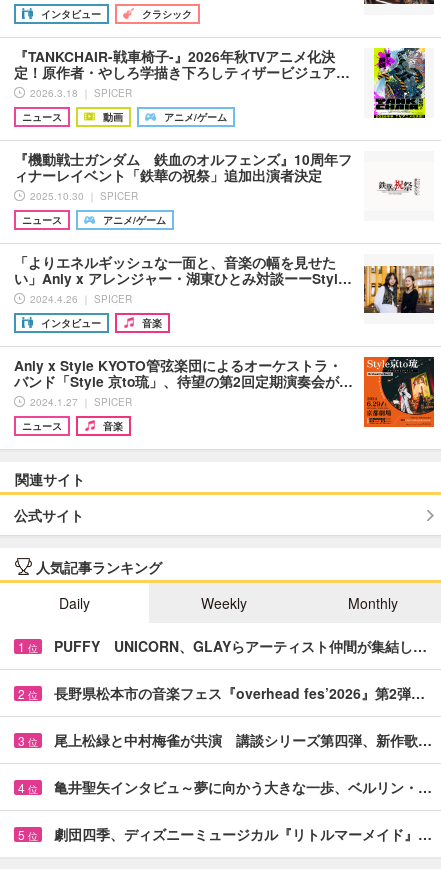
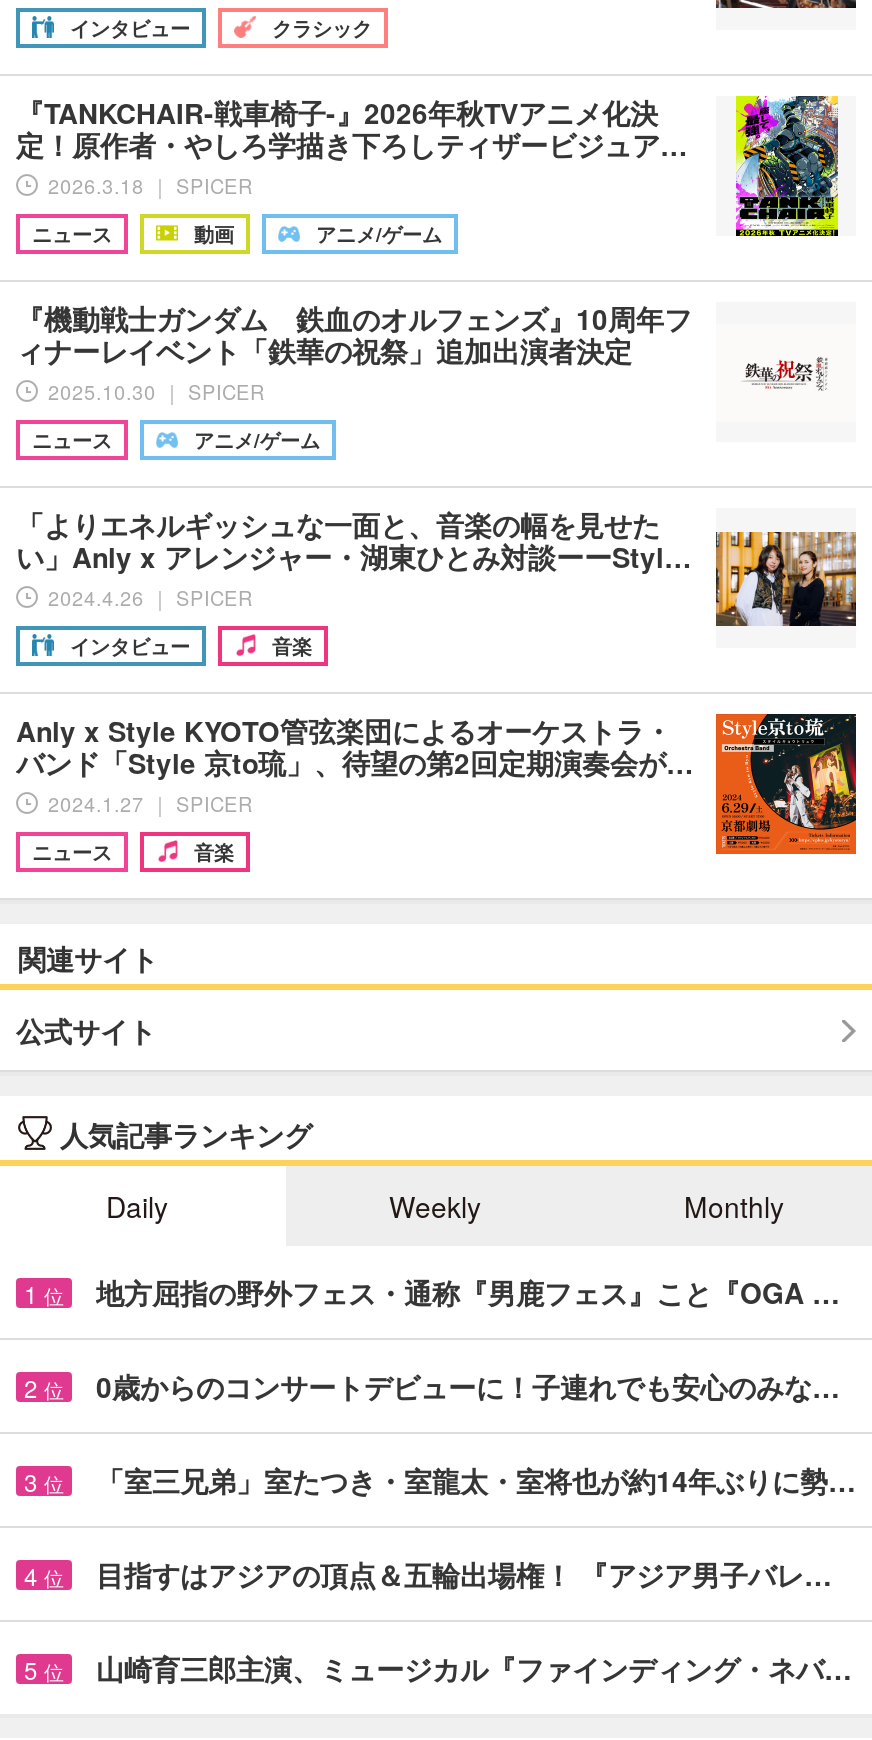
- PUFFY UNICORN、GLAYらアーティスト仲間が集結し…
+ 地方屈指の野外フェス・通称『男鹿フェス』こと『OGA …

- 長野県松本市の音楽フェス『overhead fes’2026』第2弾…
+ 0歳からのコンサートデビューに！子連れでも安心のみな…

- 尾上松緑と中村梅雀が共演 講談シリーズ第四弾、新作歌…
+ 「室三兄弟」室たつき・室龍太・室将也が約14年ぶりに勢…

- 亀井聖矢インタビュ～夢に向かう大きな一歩、ベルリン・…
+ 目指すはアジアの頂点＆五輪出場権！ 『アジア男子バレ…

- 劇団四季、ディズニーミュージカル『リトルマーメイド』…
+ 山崎育三郎主演、ミュージカル『ファインディング・ネバ…
